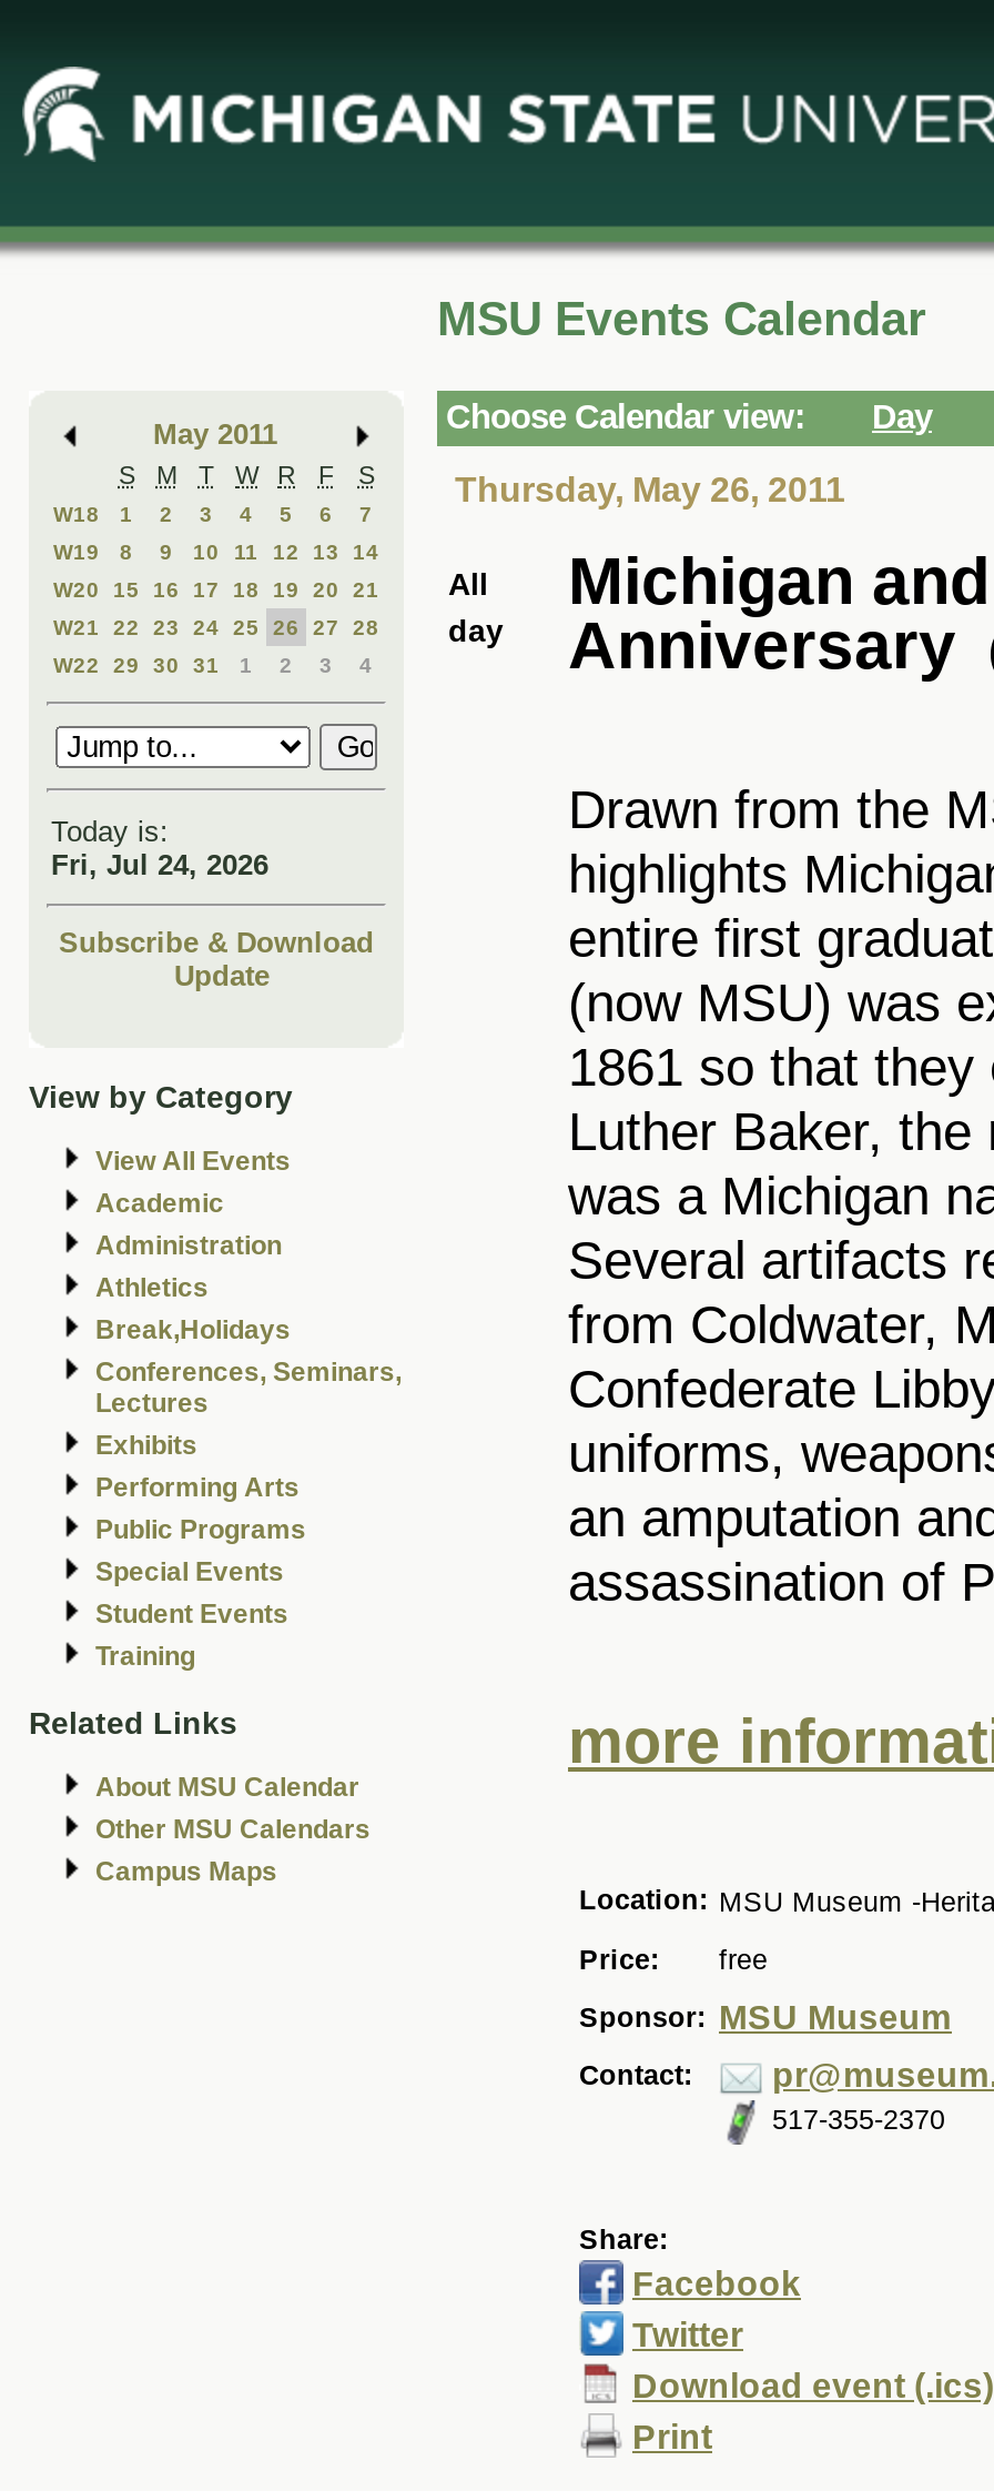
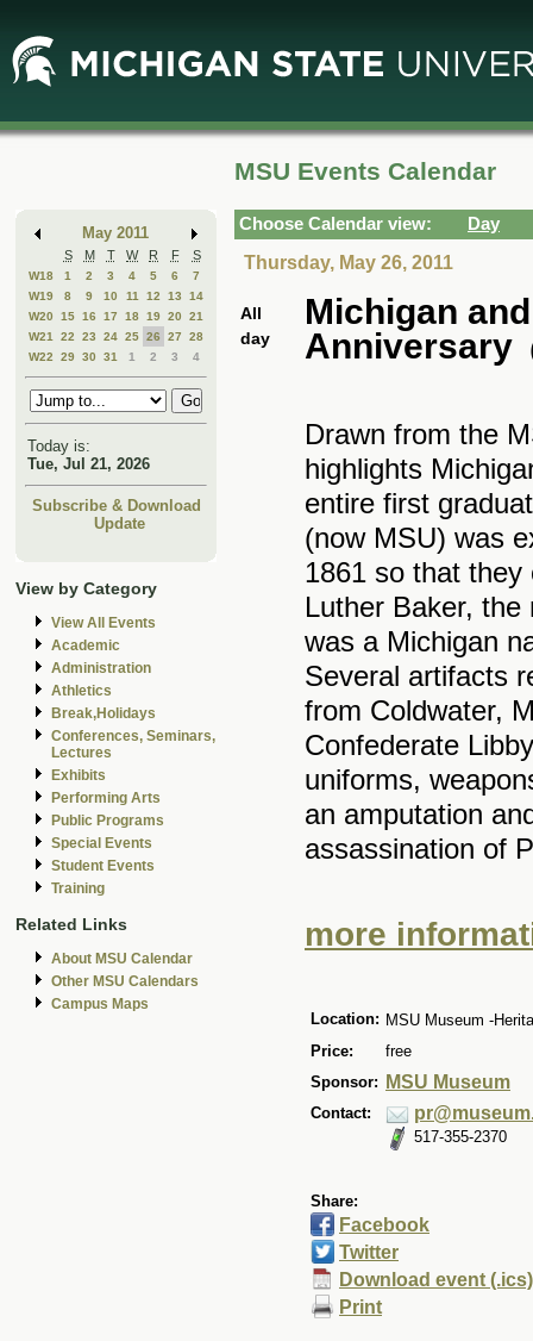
- Fri, Jul 24, 2026
+ Tue, Jul 21, 2026
